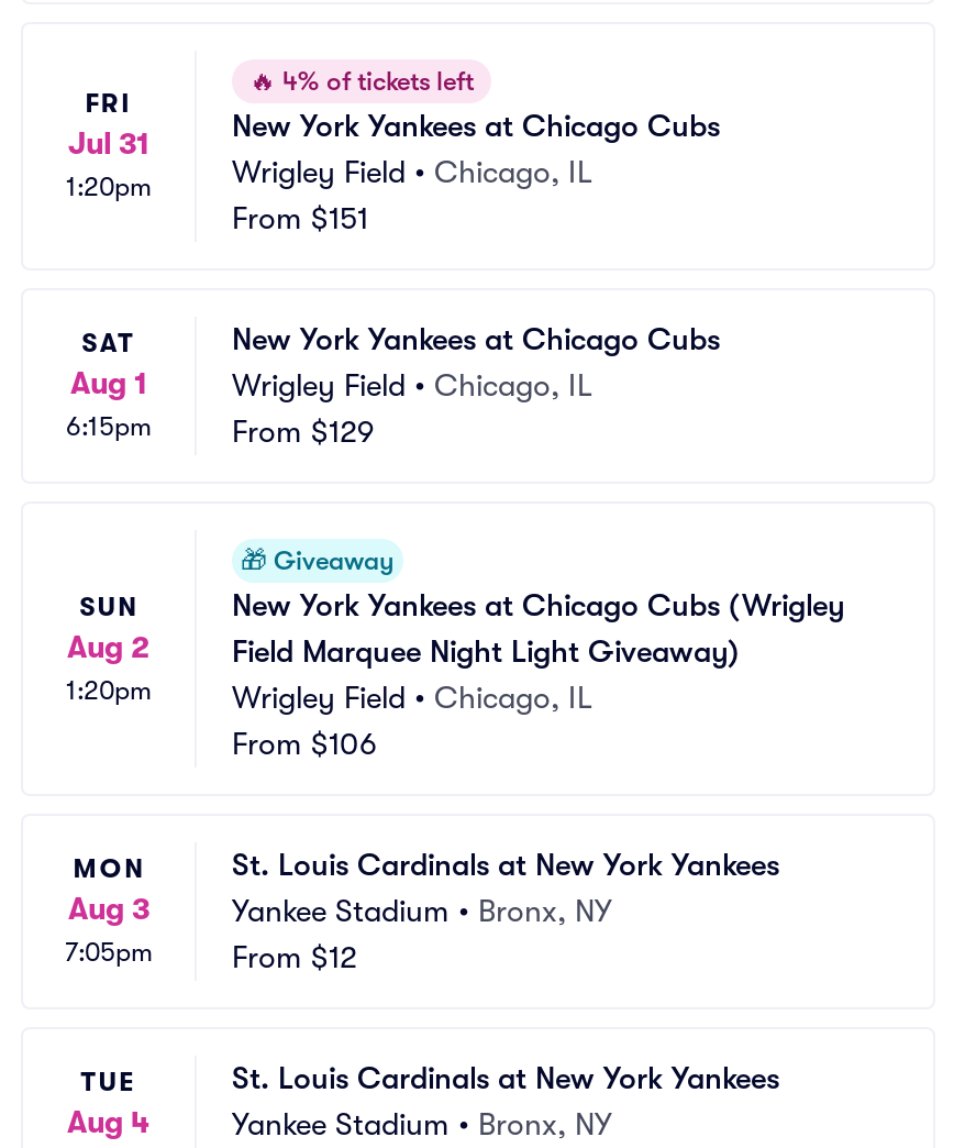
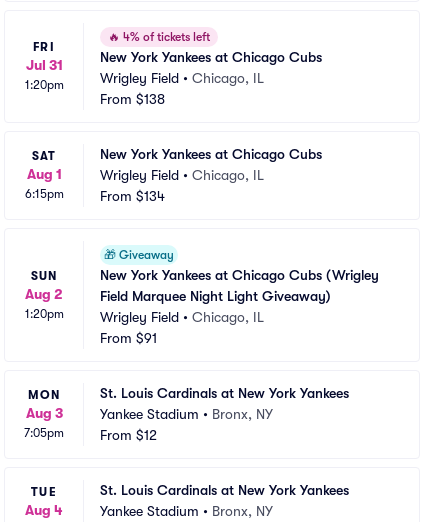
- From $151
+ From $138

- From $129
+ From $134

- From $106
+ From $91
